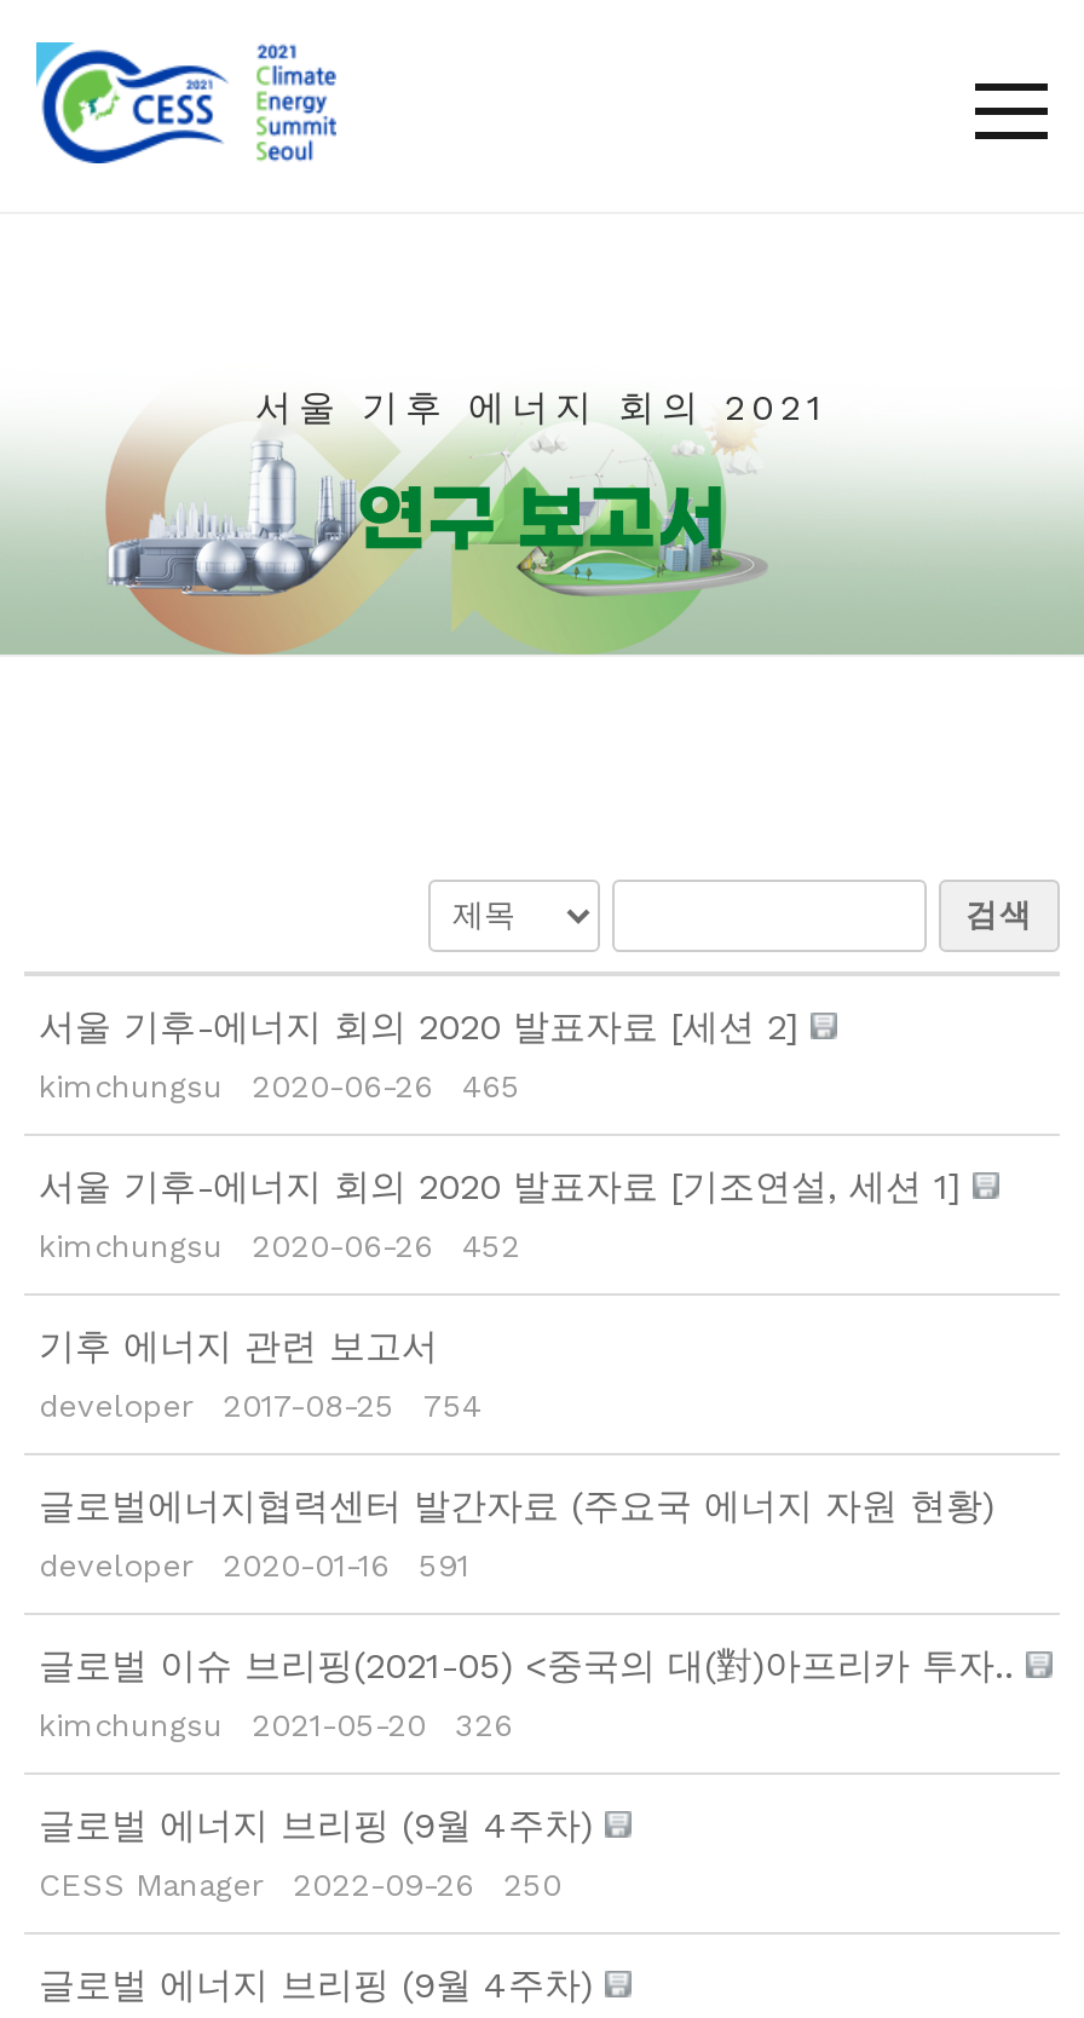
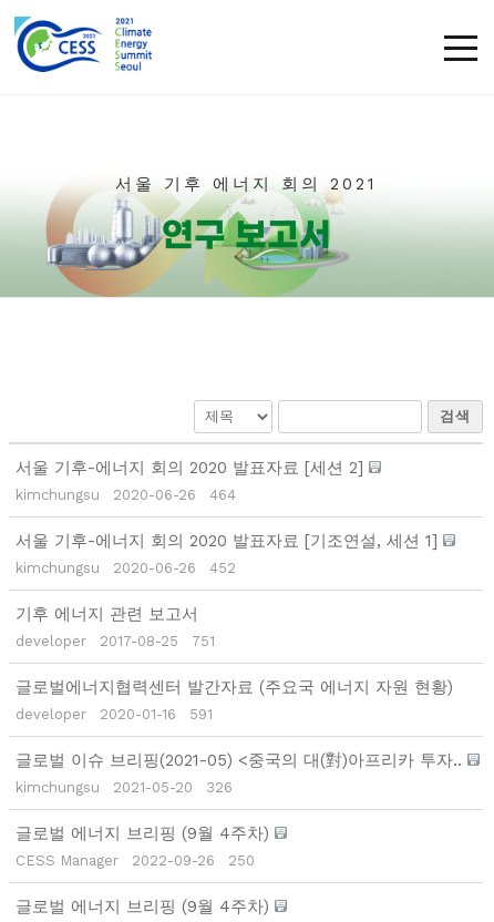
- kimchungsu 2020-06-26 465
+ kimchungsu 2020-06-26 464

- developer 2017-08-25 754
+ developer 2017-08-25 751
